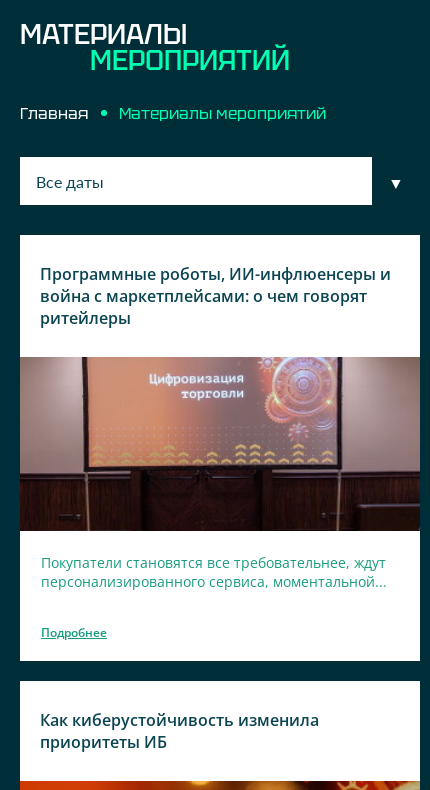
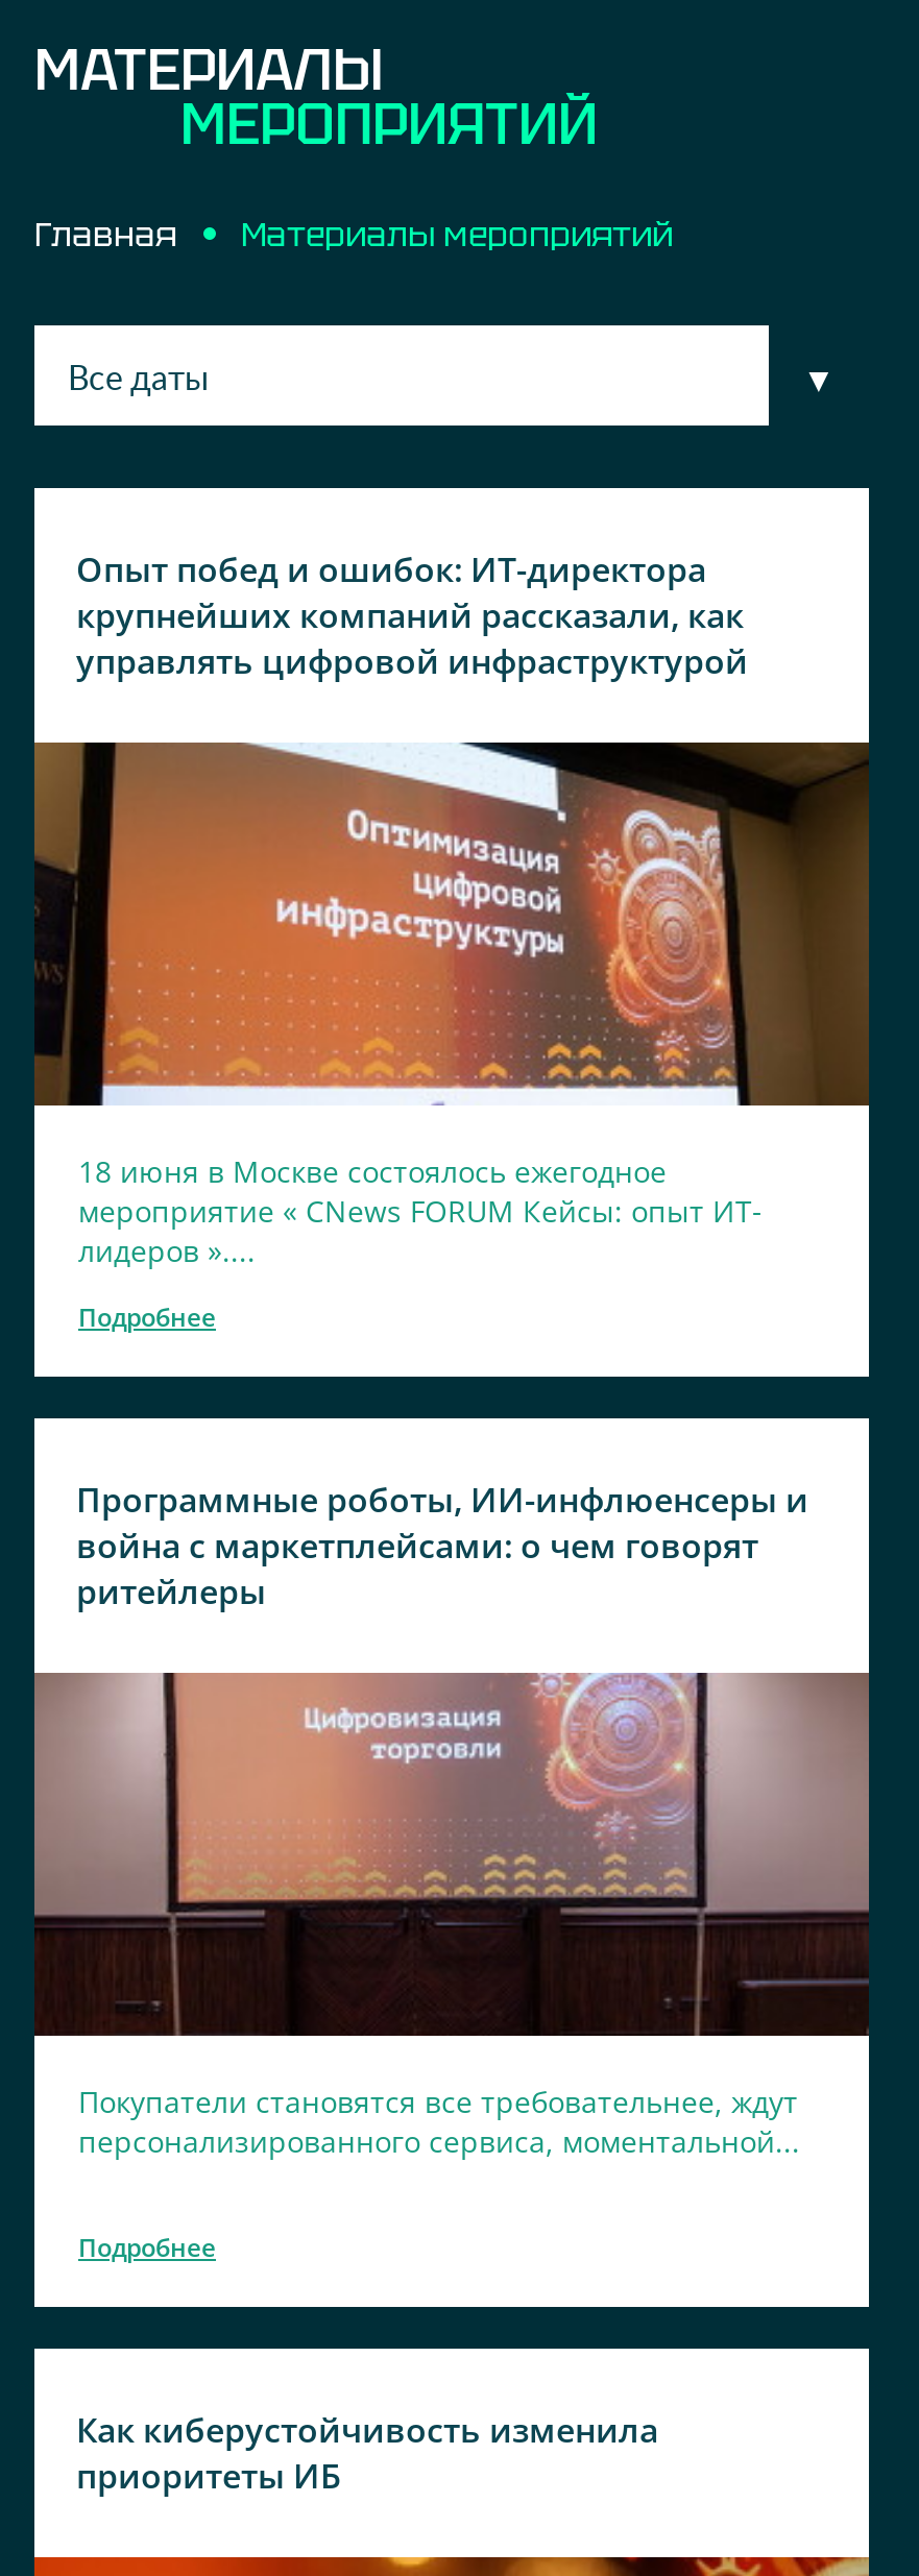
+ [image]
+ 18 июня в Москве состоялось ежегодное
+ мероприятие « CNews FORUM Кейсы: опыт ИТ-
+ лидеров »....
+ Подробнее

+ Опыт побед и ошибок: ИТ-директора
+ крупнейших компаний рассказали, как
+ управлять цифровой инфраструктурой
